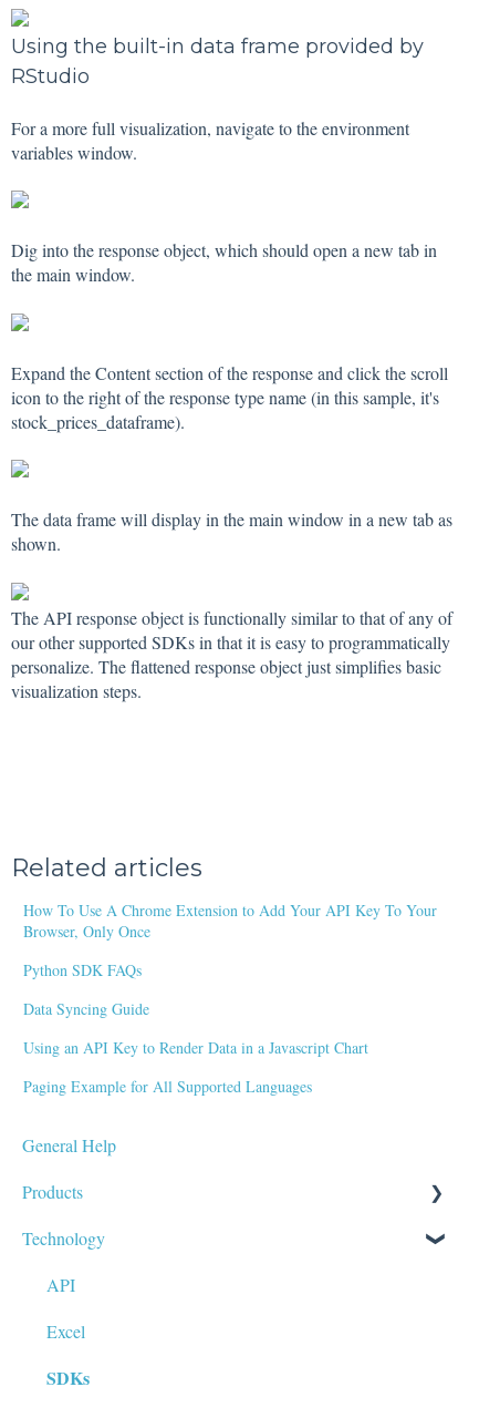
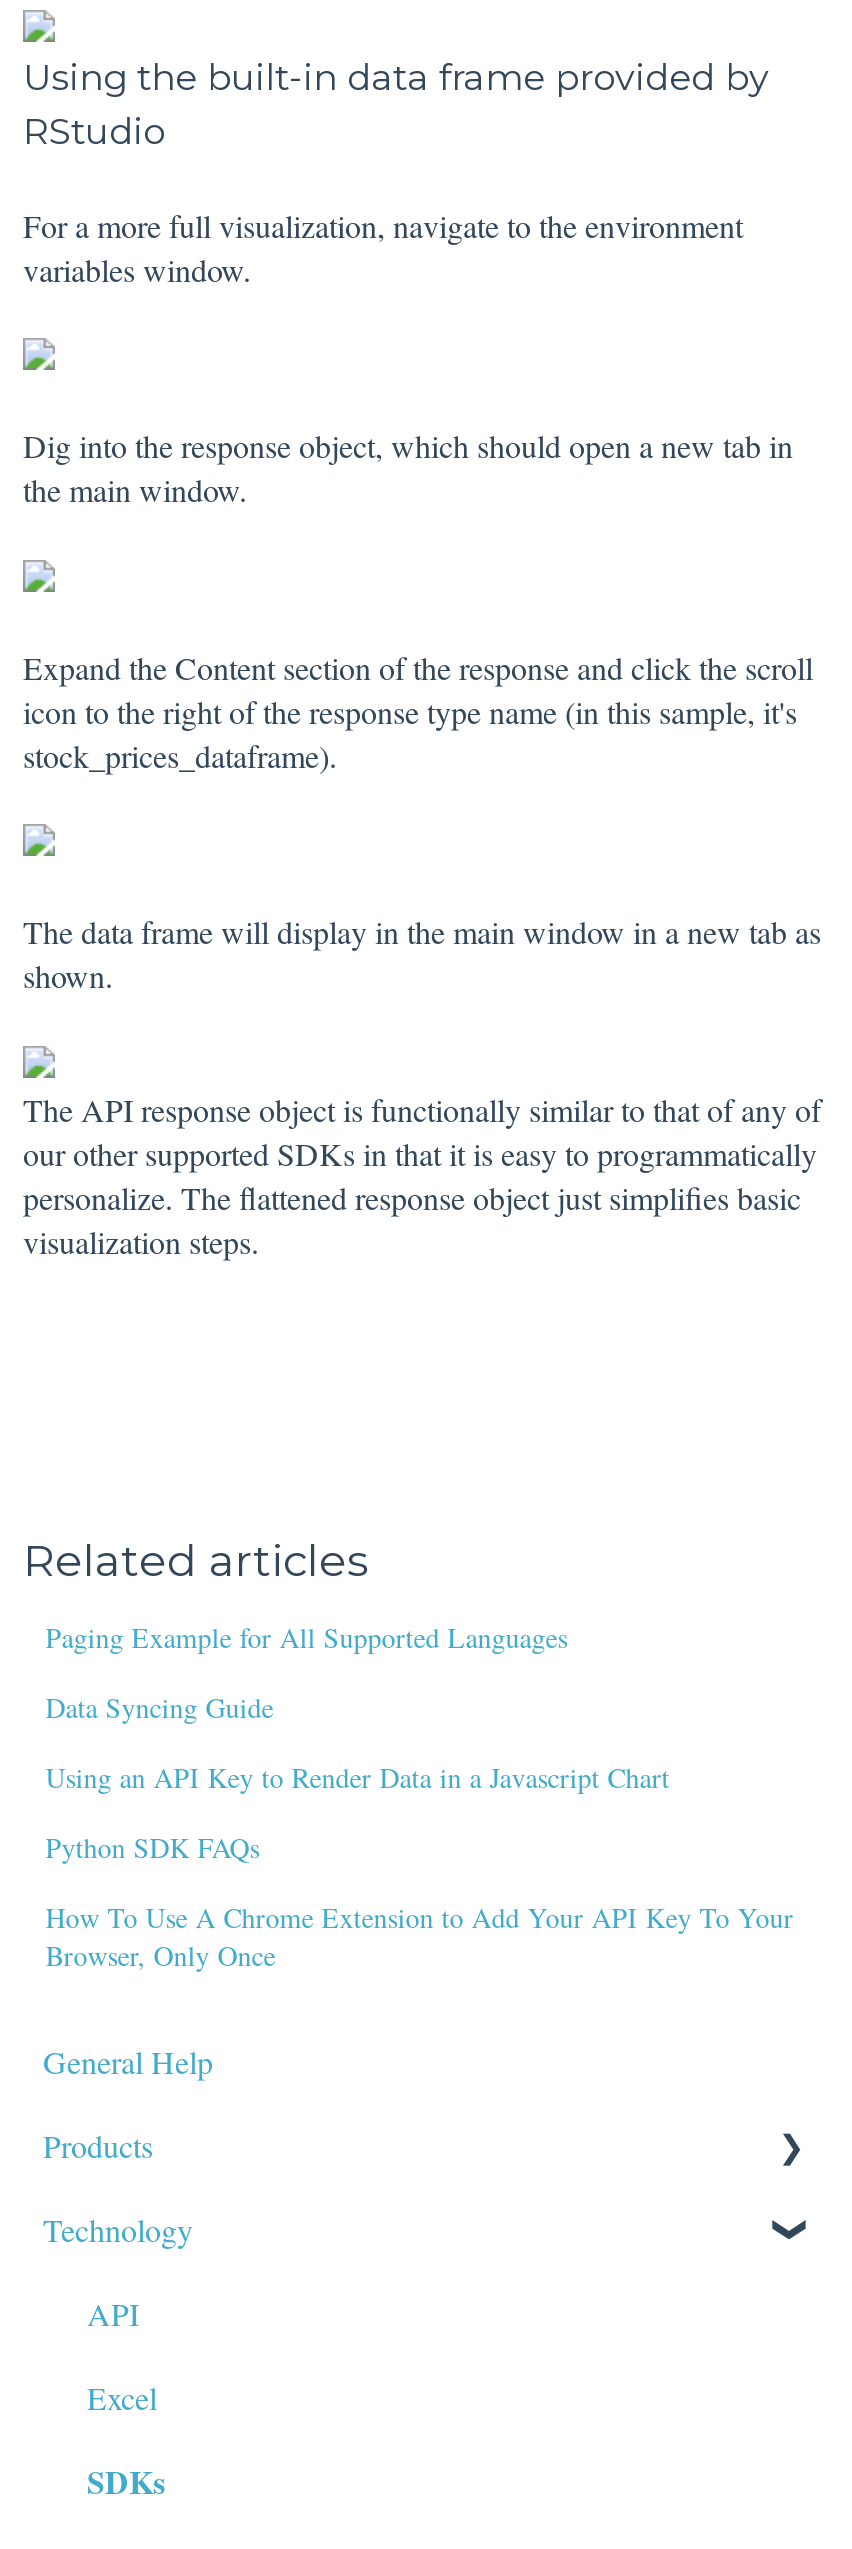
moved down: How To Use A Chrome Extension to Add Your API Key To Your | Browser, Only Once

moved up: Python SDK FAQs | Data Syncing Guide | Using an API Key to Render Data in a Javascript Chart | Paging Example for All Supported Languages
